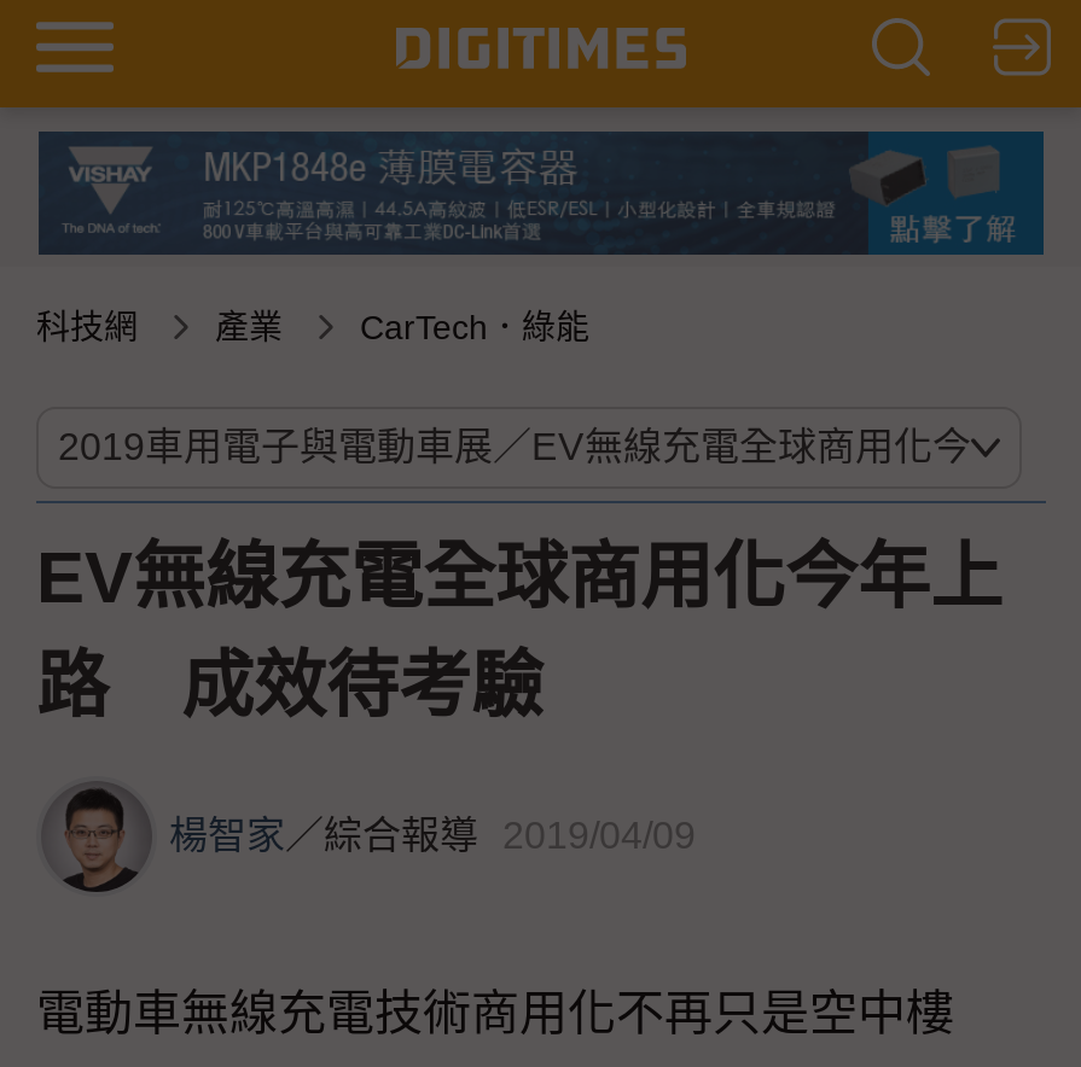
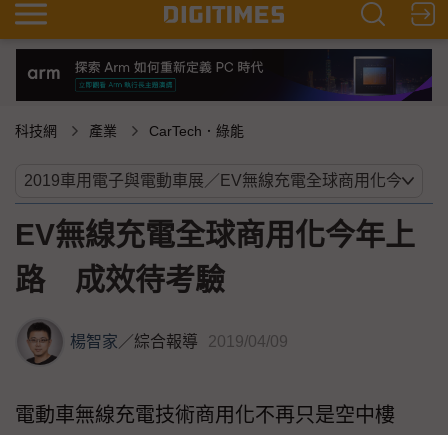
- [image]
+ [image]
